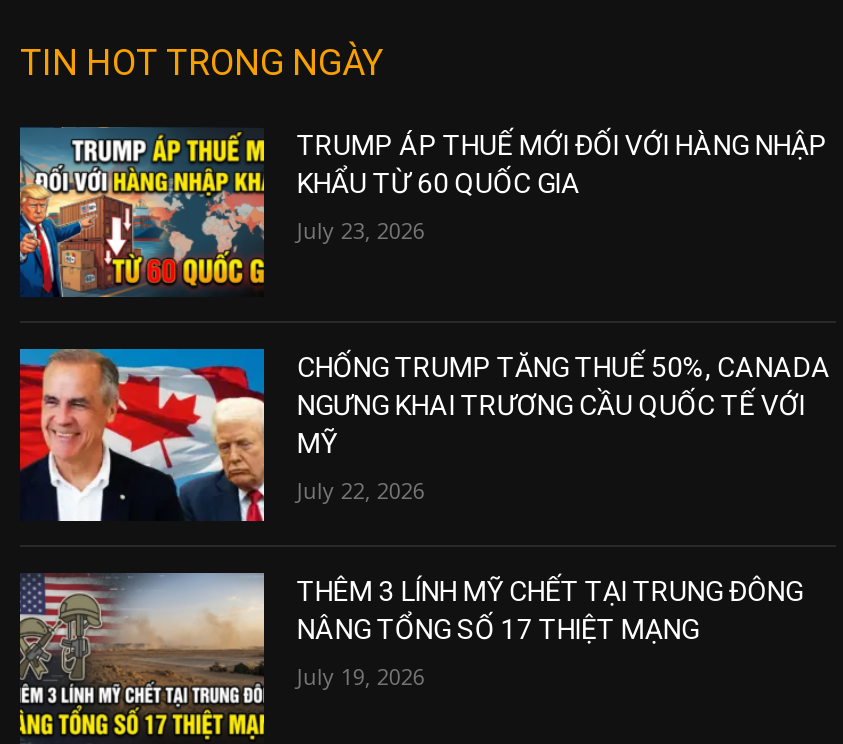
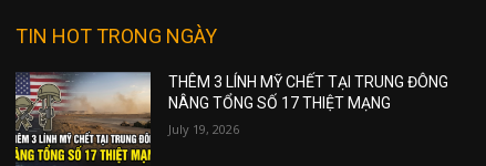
- [image]
- TRUMP ÁP THUẾ MỚI ĐỐI VỚI HÀNG NHẬP
- KHẨU TỪ 60 QUỐC GIA
- July 23, 2026

- [image]
- CHỐNG TRUMP TĂNG THUẾ 50%, CANADA
- NGƯNG KHAI TRƯƠNG CẦU QUỐC TẾ VỚI
- MỸ
- July 22, 2026
